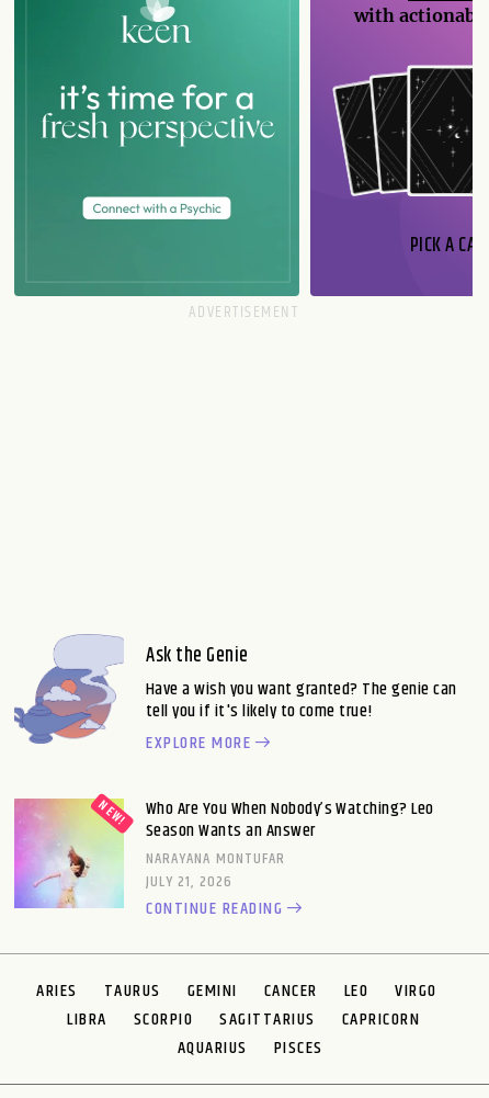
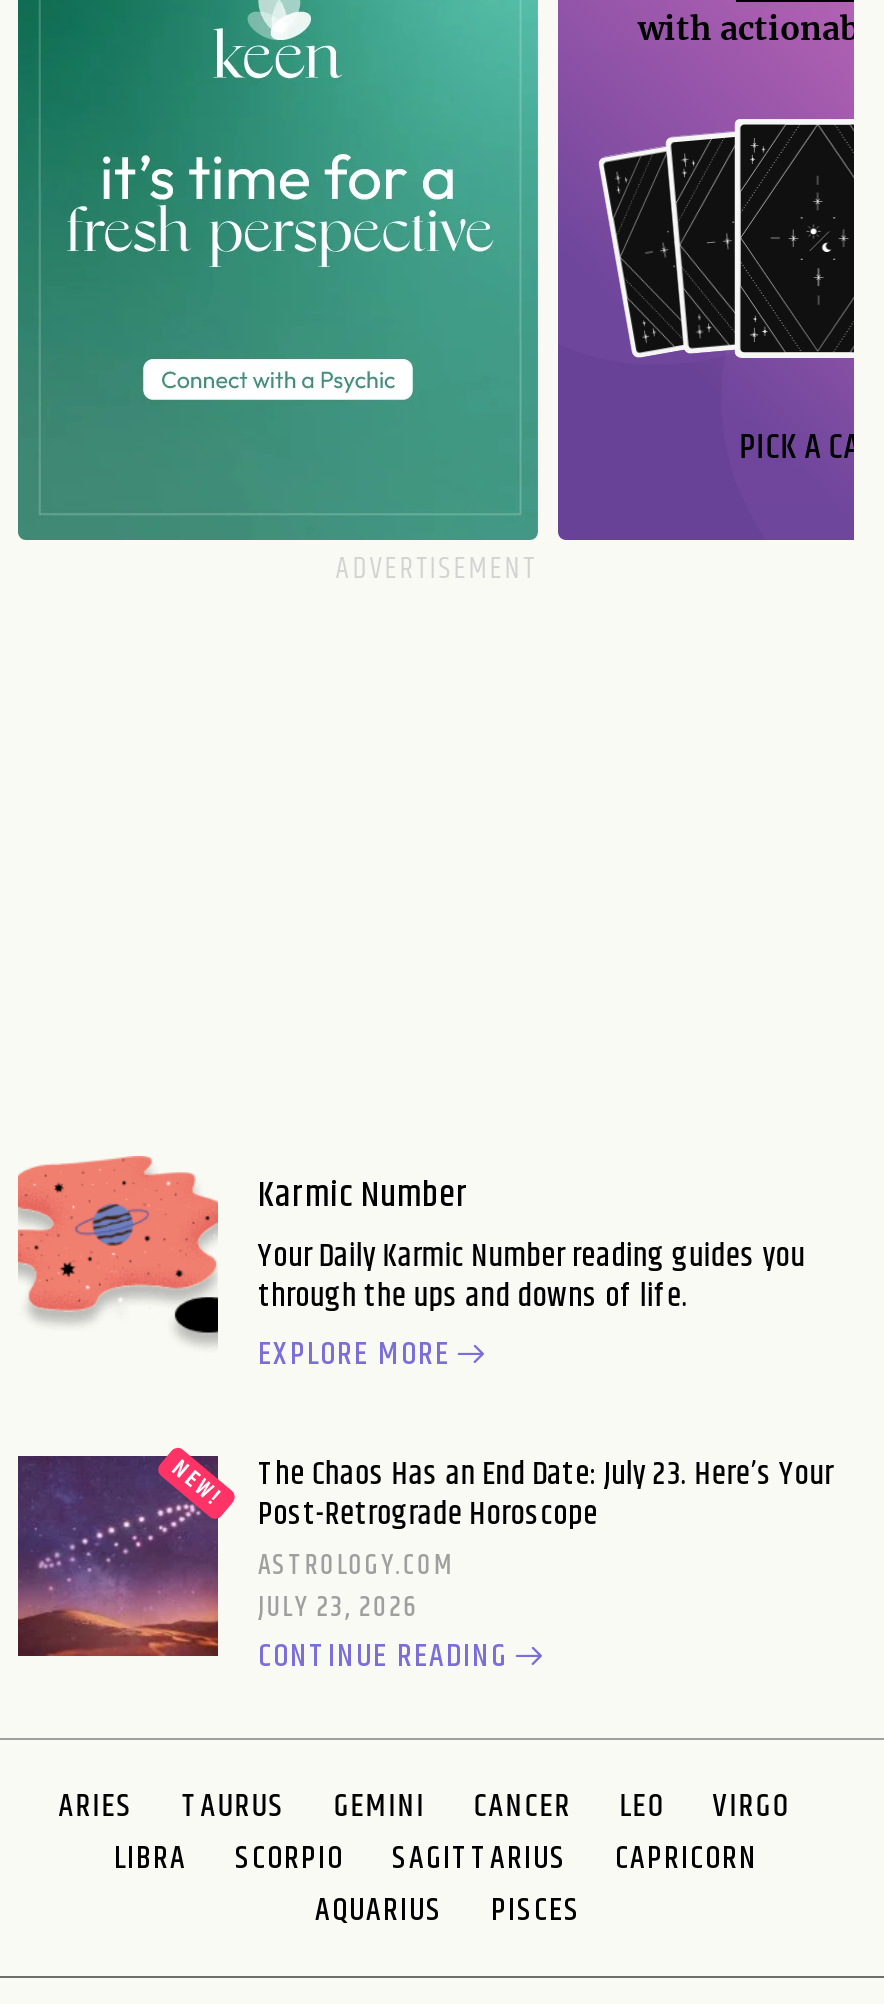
- [image]
- Ask the Genie
- Have a wish you want granted? The genie can
- tell you if it's likely to come true!
+ [image]
+ Karmic Number
+ Your Daily Karmic Number reading guides you
+ through the ups and downs of life.

- [image]
- Who Are You When Nobody’s Watching? Leo
- Season Wants an Answer
- NARAYANA MONTUFAR
- JULY 21, 2026
+ [image]
+ The Chaos Has an End Date: July 23. Here’s Your
+ Post-Retrograde Horoscope
+ ASTROLOGY.COM
+ JULY 23, 2026
